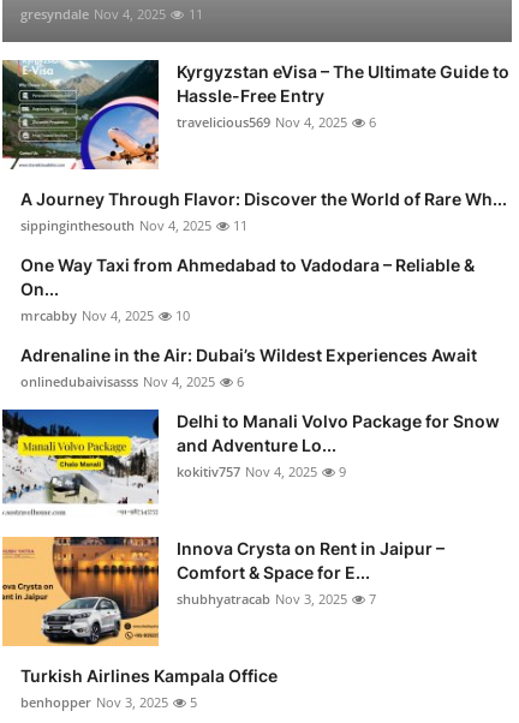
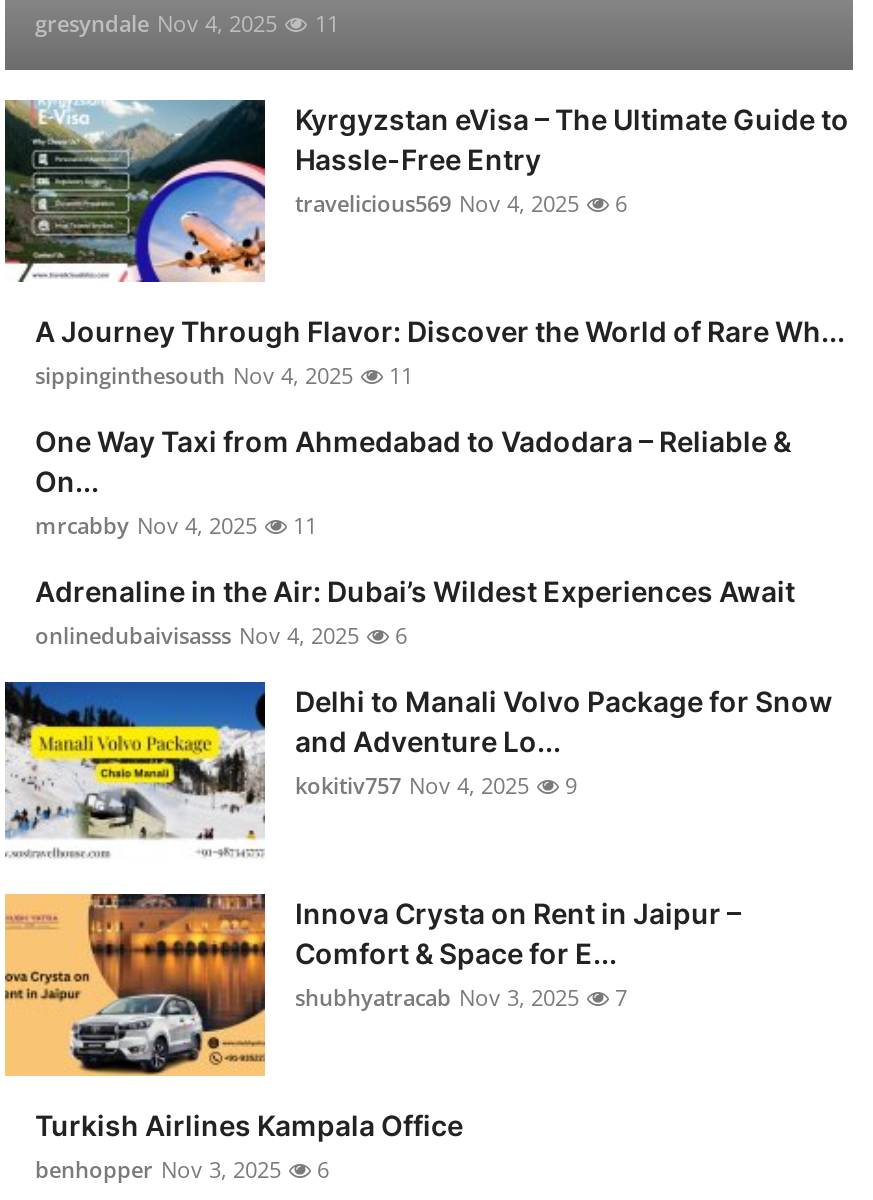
- mrcabby Nov 4, 2025 10
+ mrcabby Nov 4, 2025 11

- benhopper Nov 3, 2025 5
+ benhopper Nov 3, 2025 6
